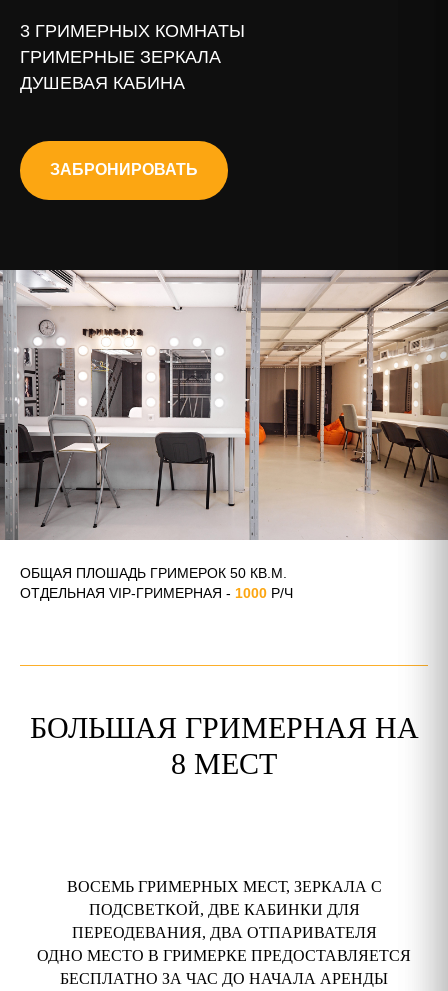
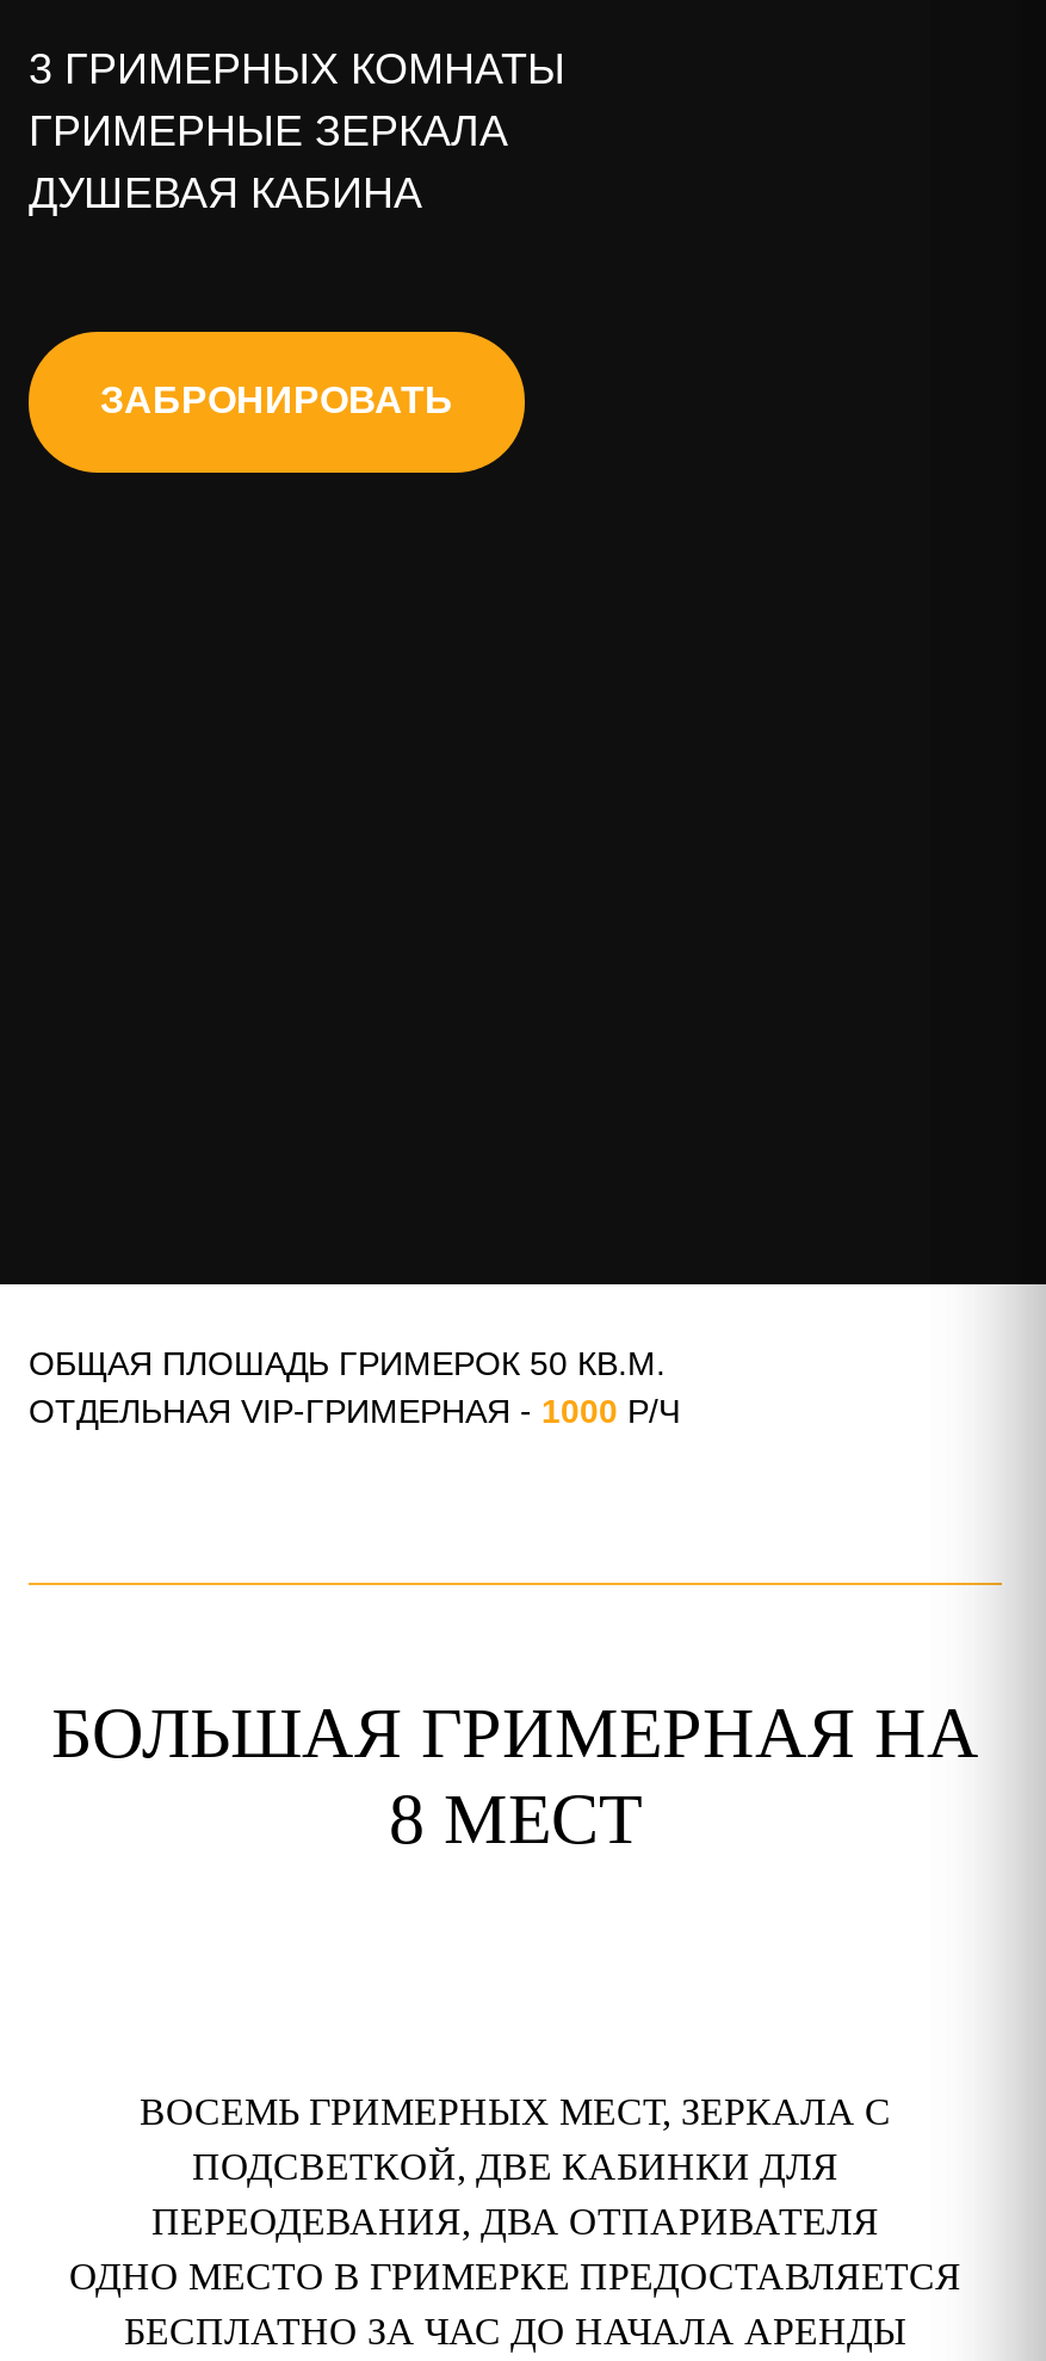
- [image]
